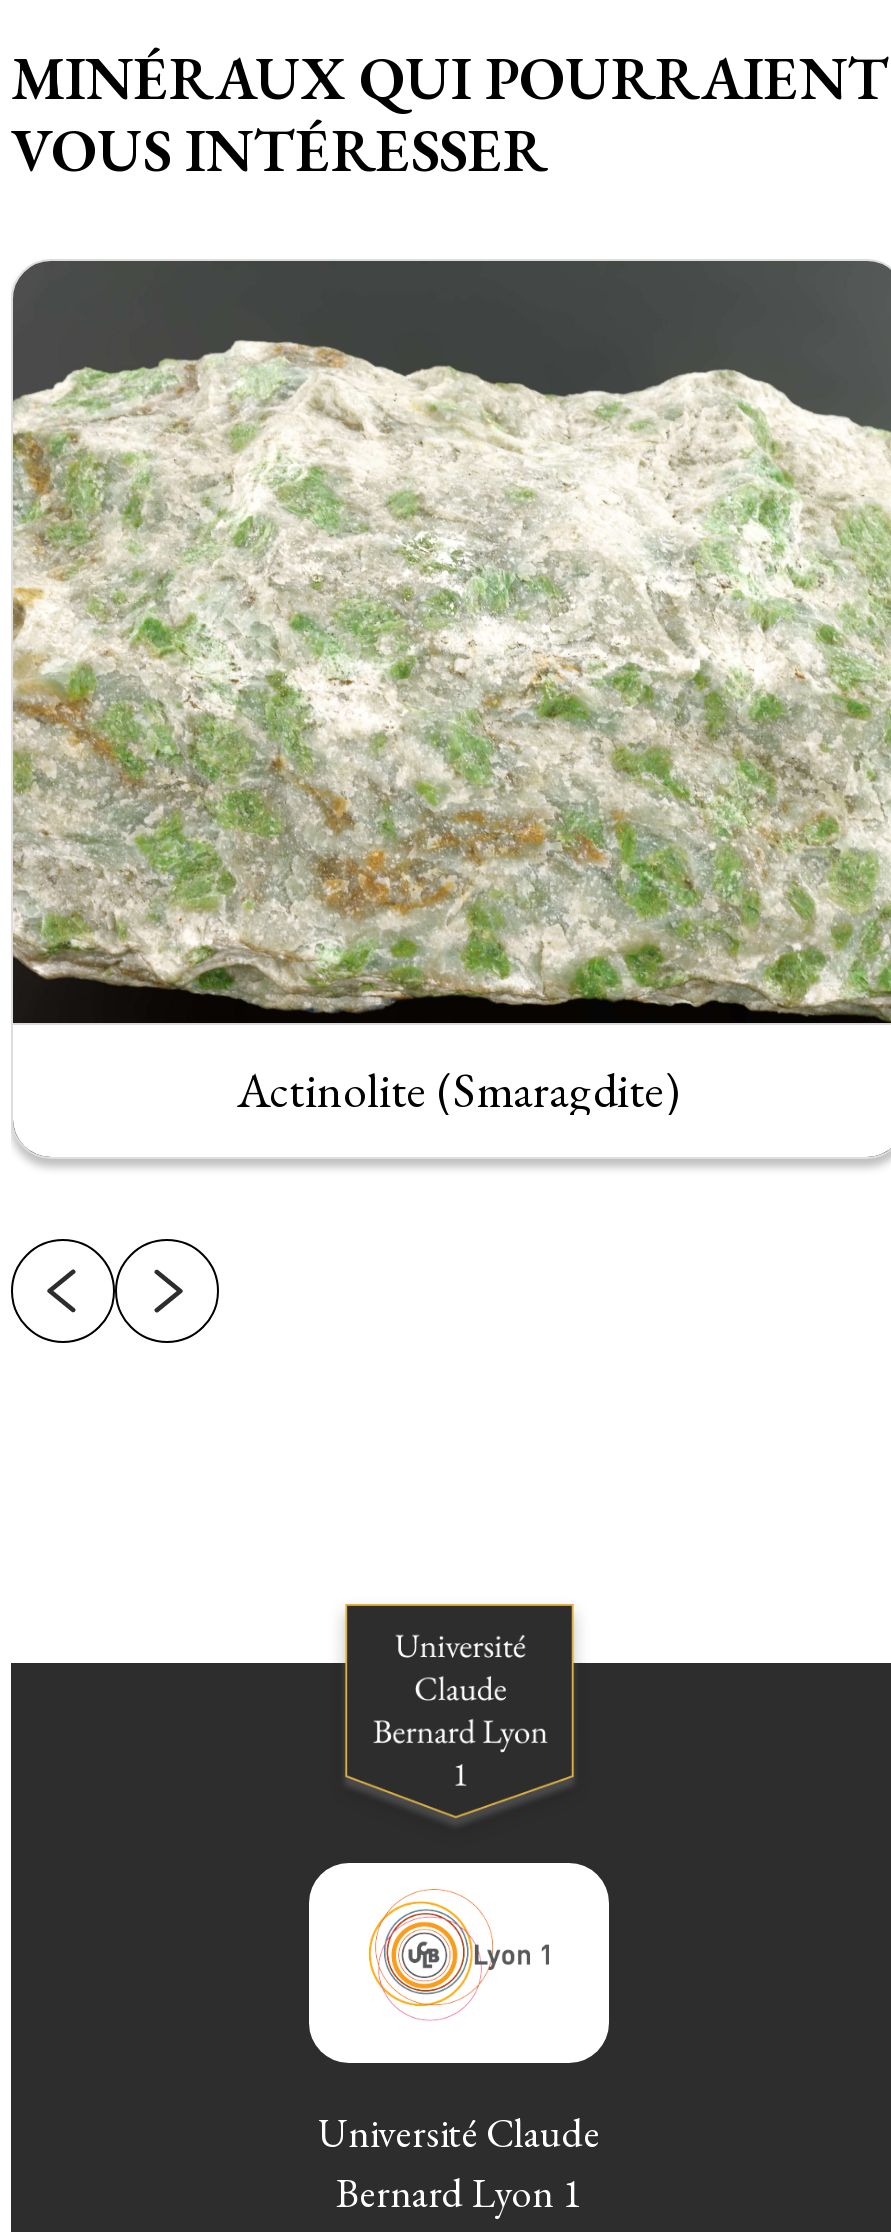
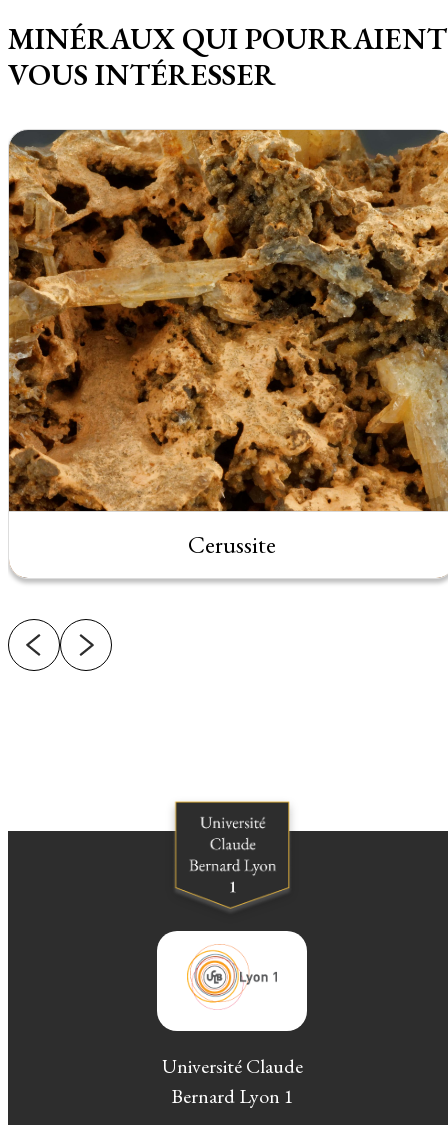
- [image]
- Actinolite (Smaragdite)
+ [image]
+ Cerussite
